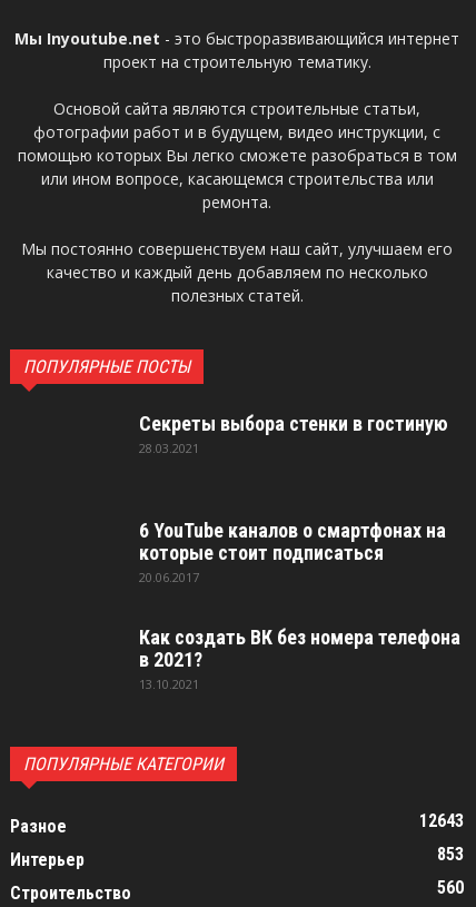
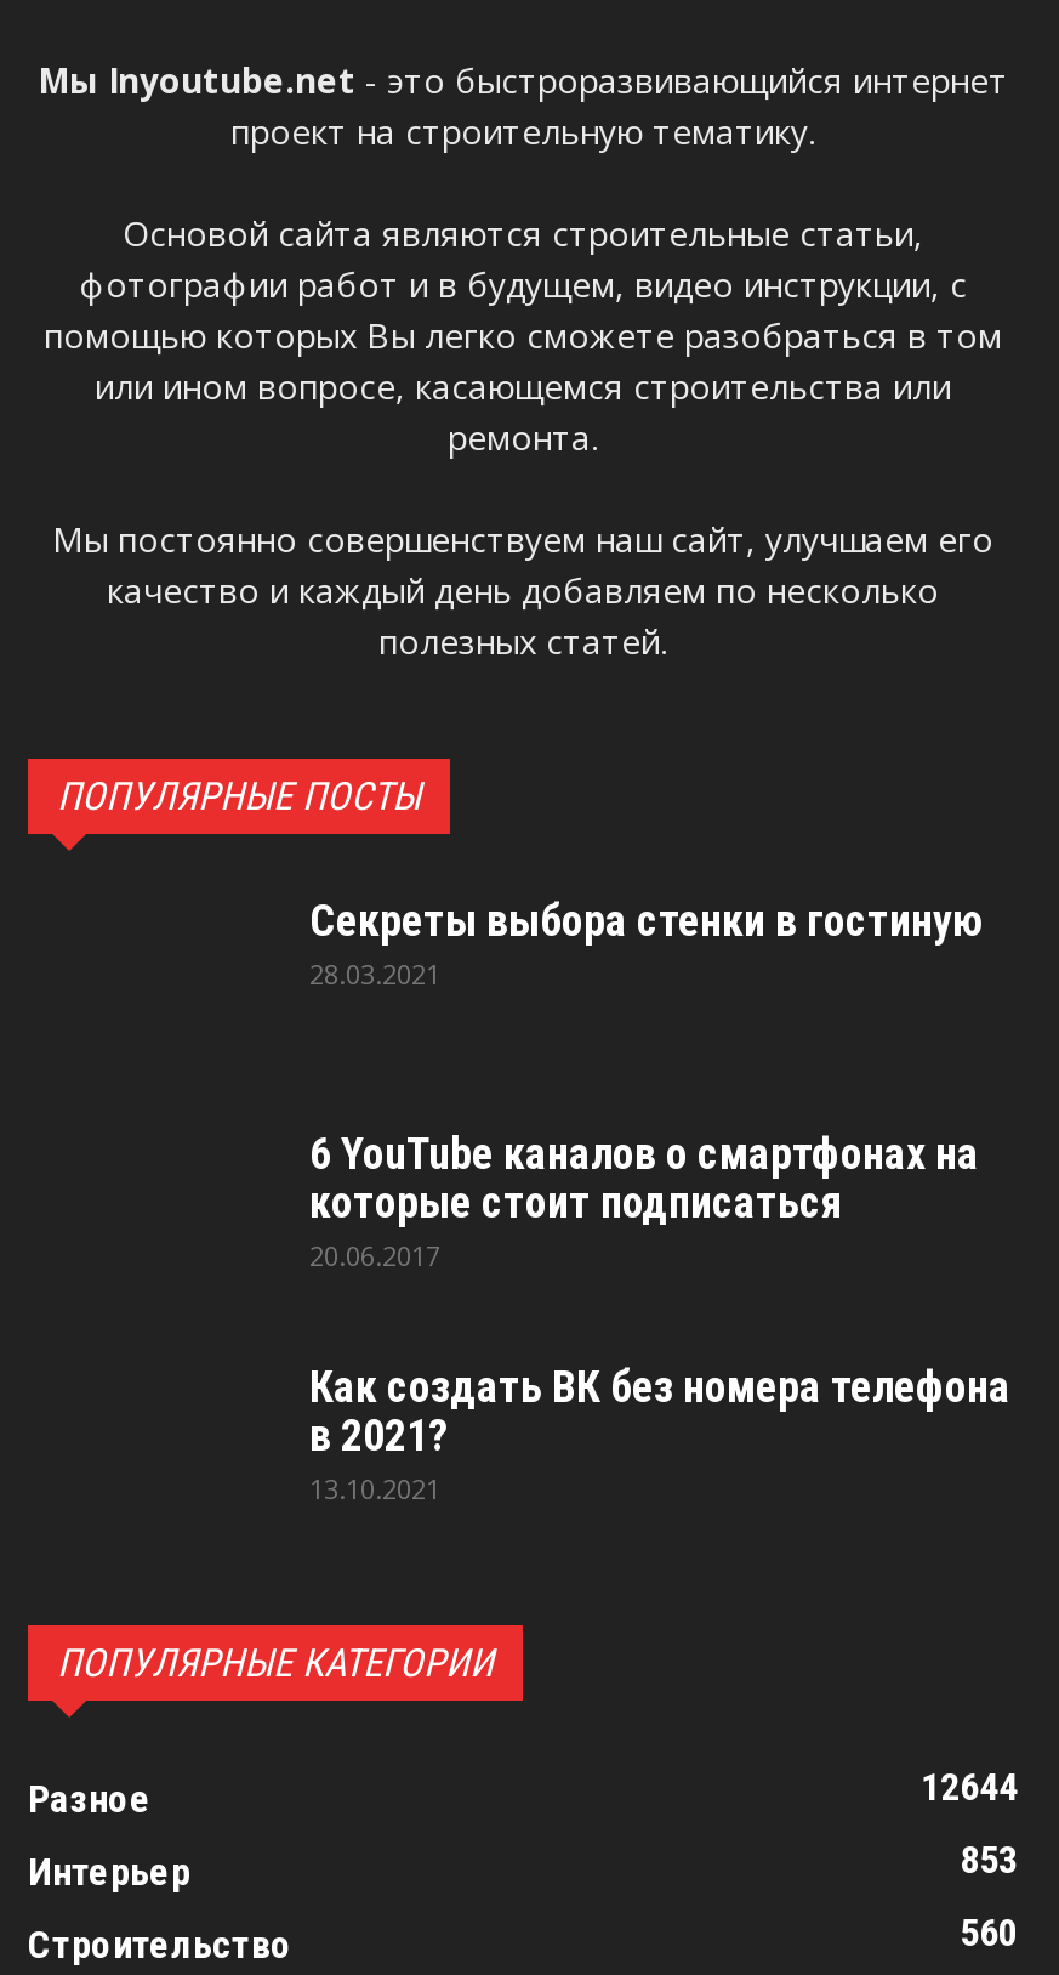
- 12643
+ 12644
